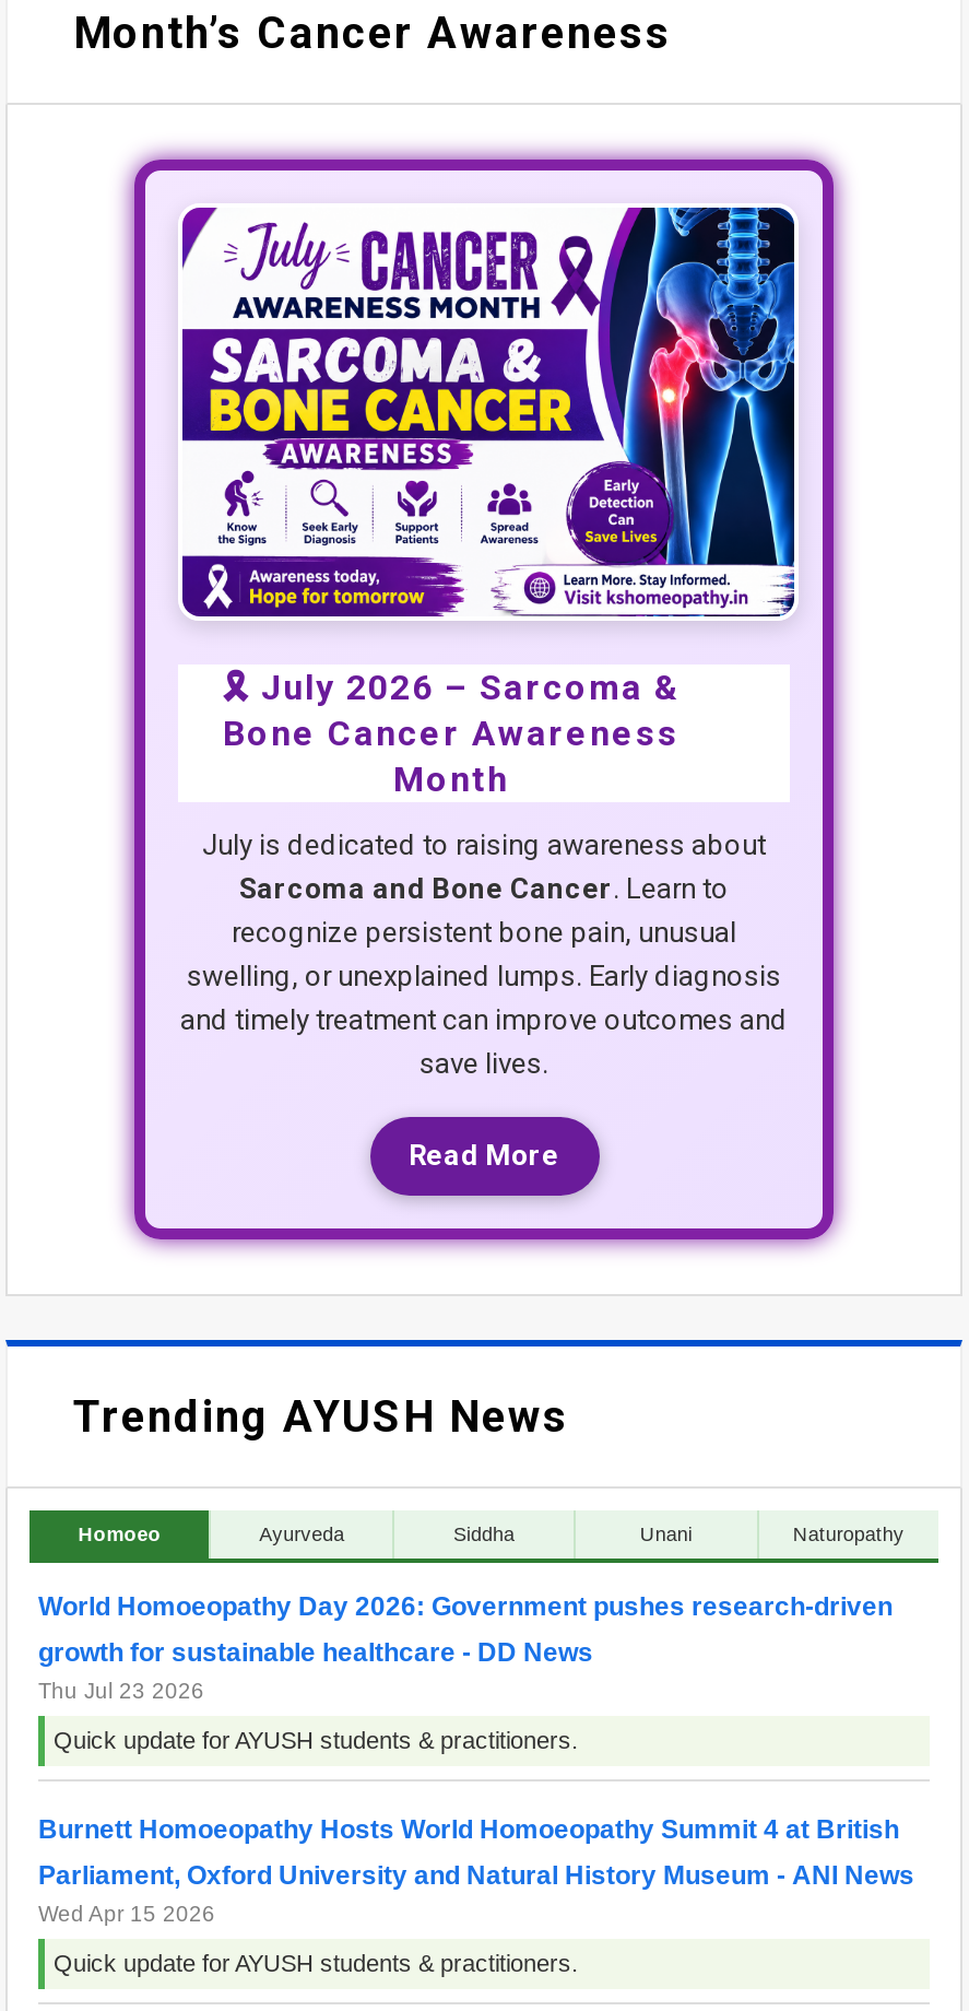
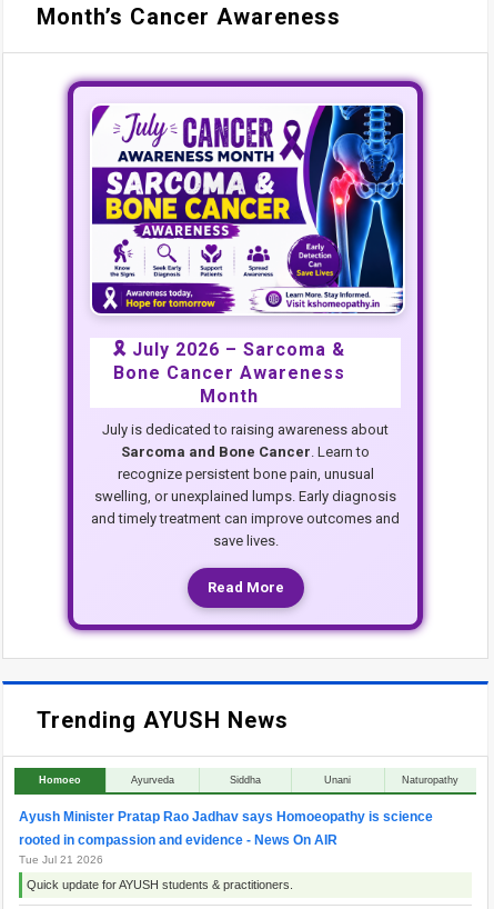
- World Homoeopathy Day 2026: Government pushes research-driven
- growth for sustainable healthcare - DD News
- Thu Jul 23 2026
- Quick update for AYUSH students & practitioners.
- Burnett Homoeopathy Hosts World Homoeopathy Summit 4 at British
- Parliament, Oxford University and Natural History Museum - ANI News
- Wed Apr 15 2026
+ Ayush Minister Pratap Rao Jadhav says Homoeopathy is science
+ rooted in compassion and evidence - News On AIR
+ Tue Jul 21 2026
